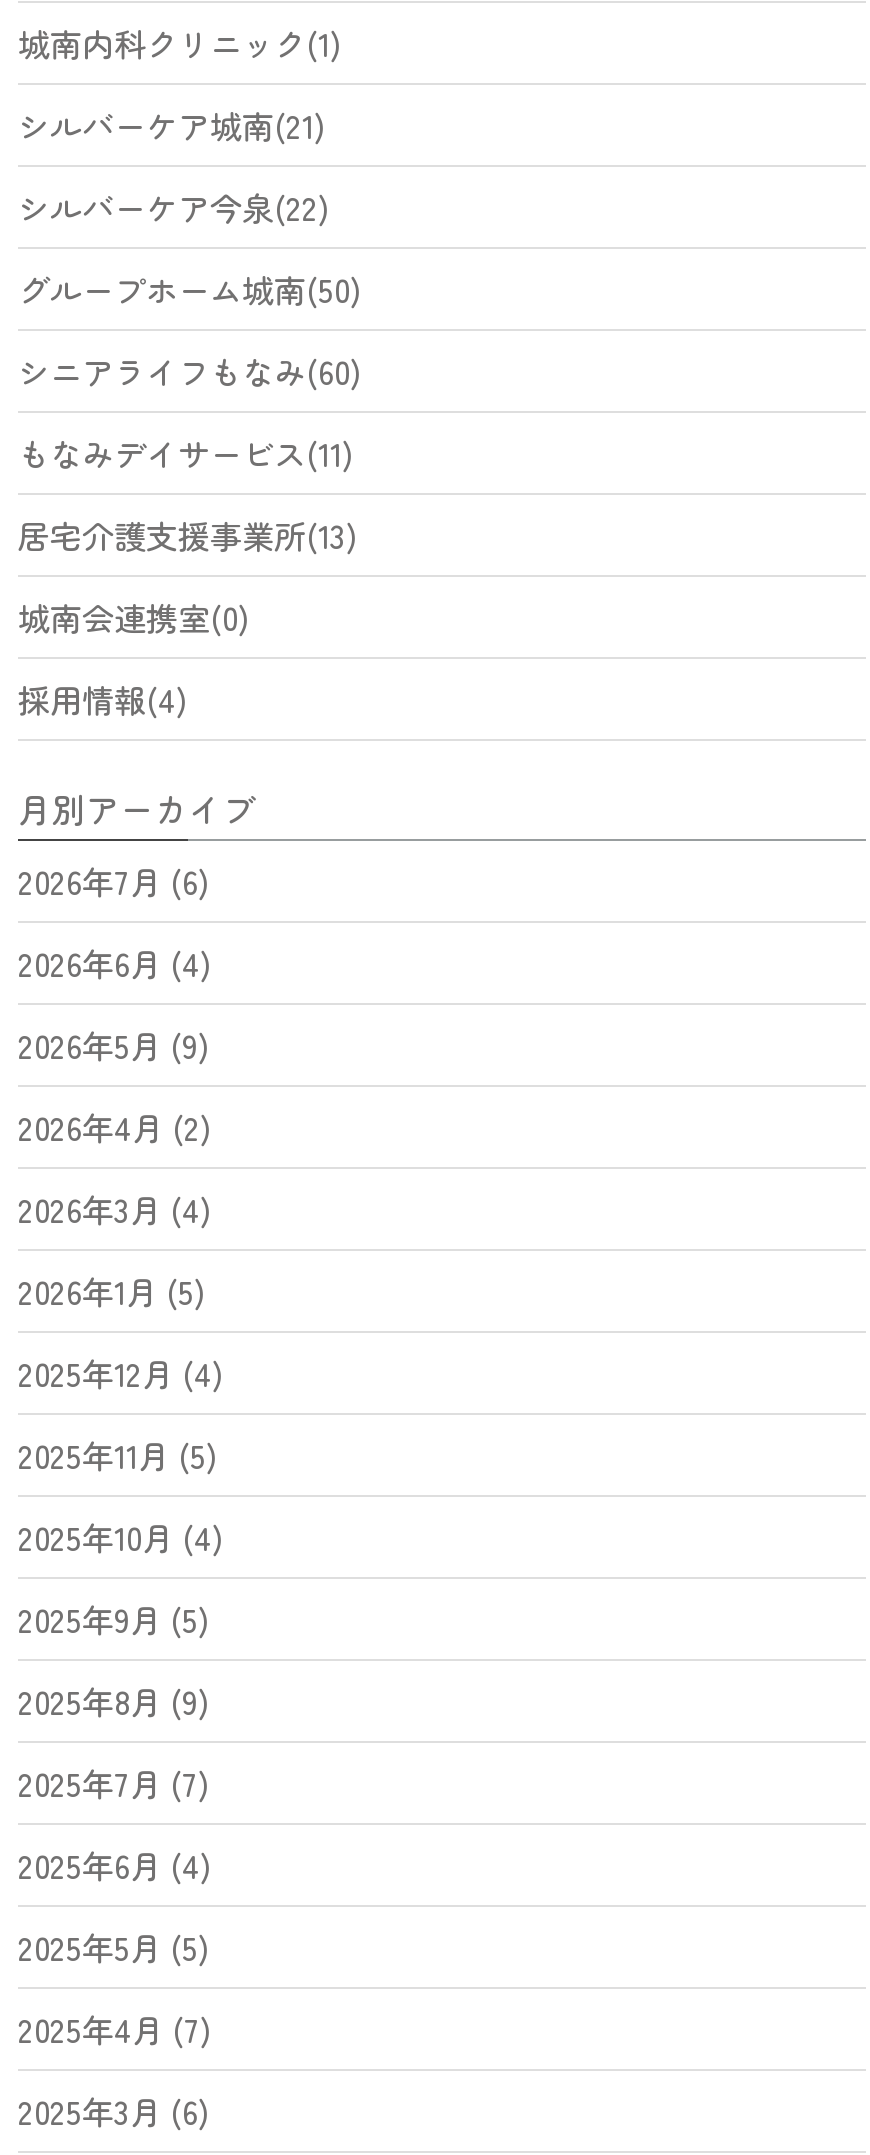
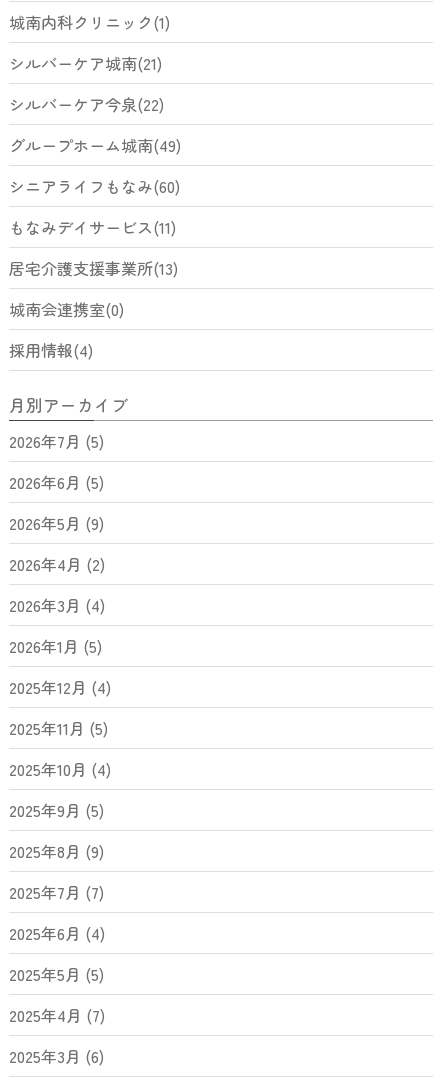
- グループホーム城南(50)
+ グループホーム城南(49)

- 2026年7月 (6)
+ 2026年7月 (5)

- 2026年6月 (4)
+ 2026年6月 (5)
